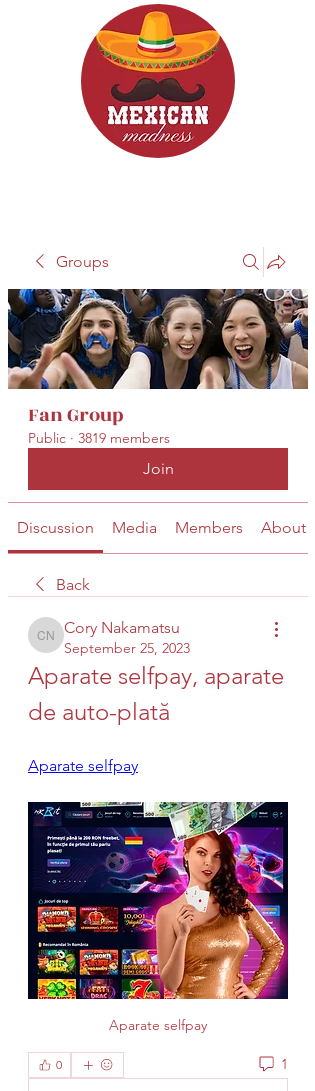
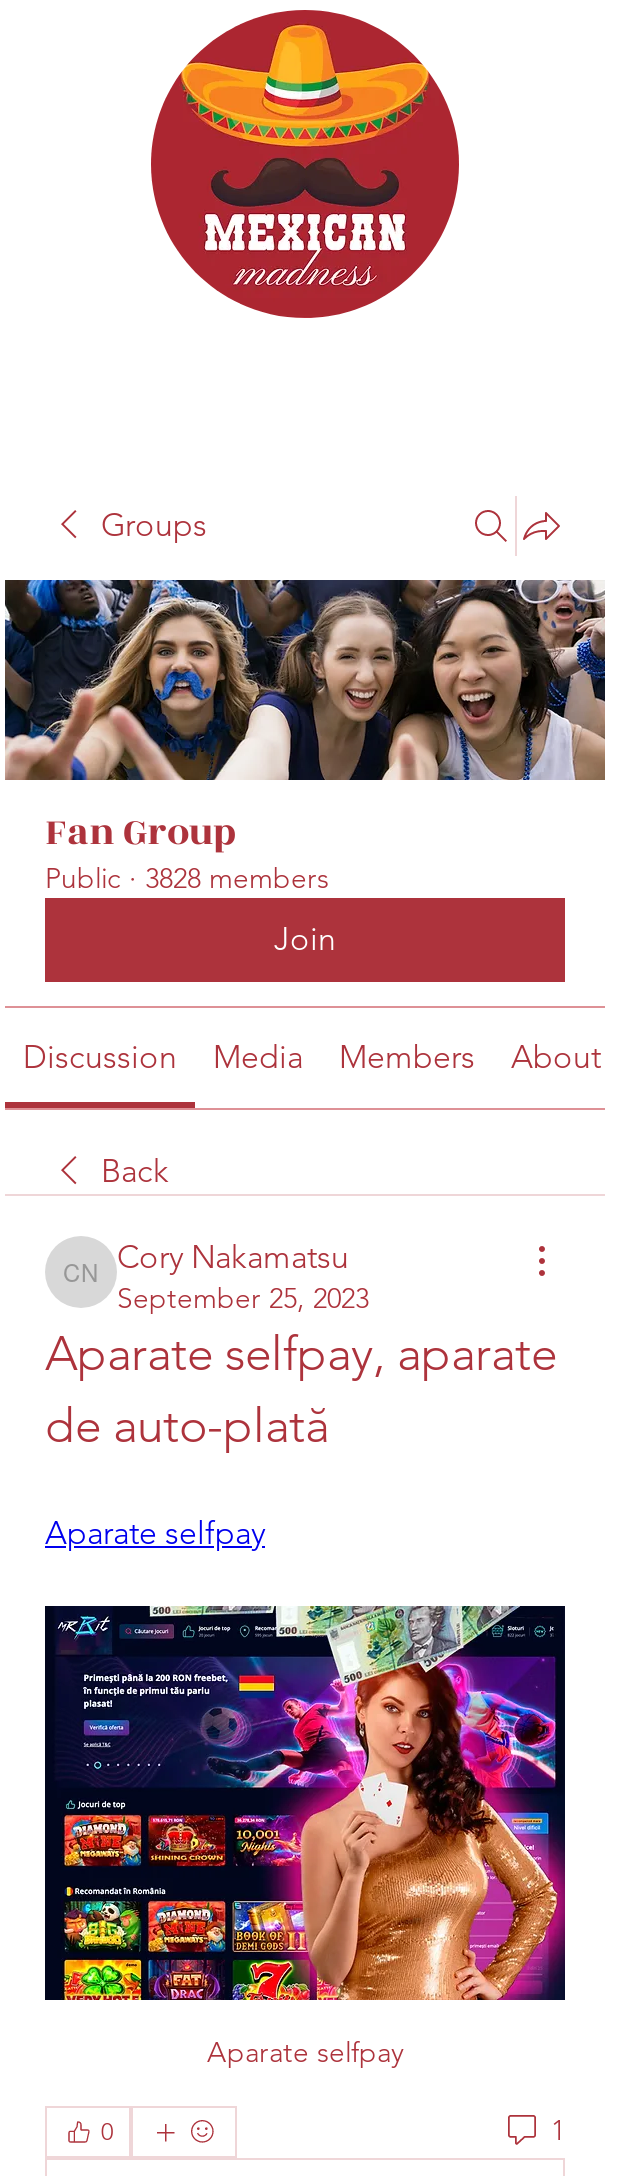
- Public · 3819 members
+ Public · 3828 members
